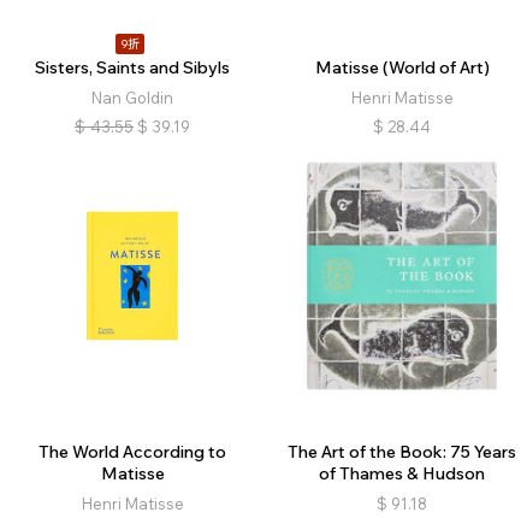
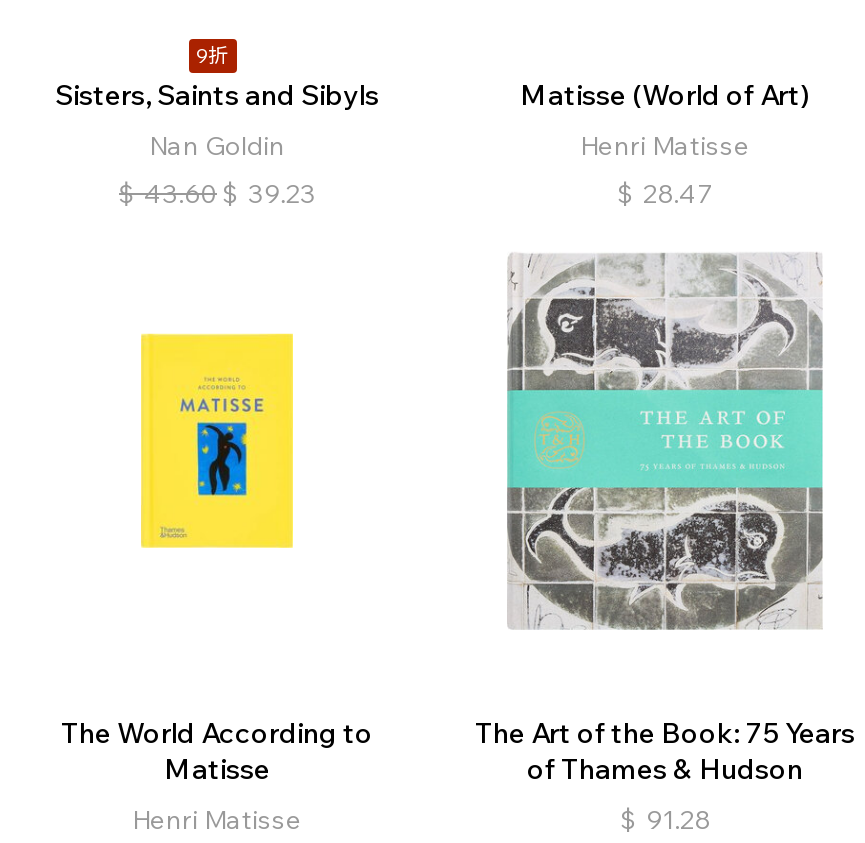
- $ 43.55 $ 39.19
+ $ 43.60 $ 39.23

- $ 28.44
+ $ 28.47

- $ 91.18
+ $ 91.28
